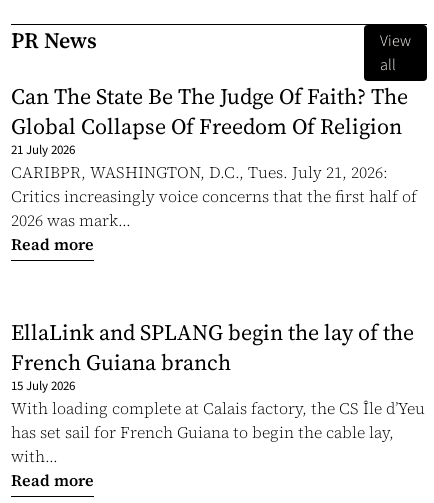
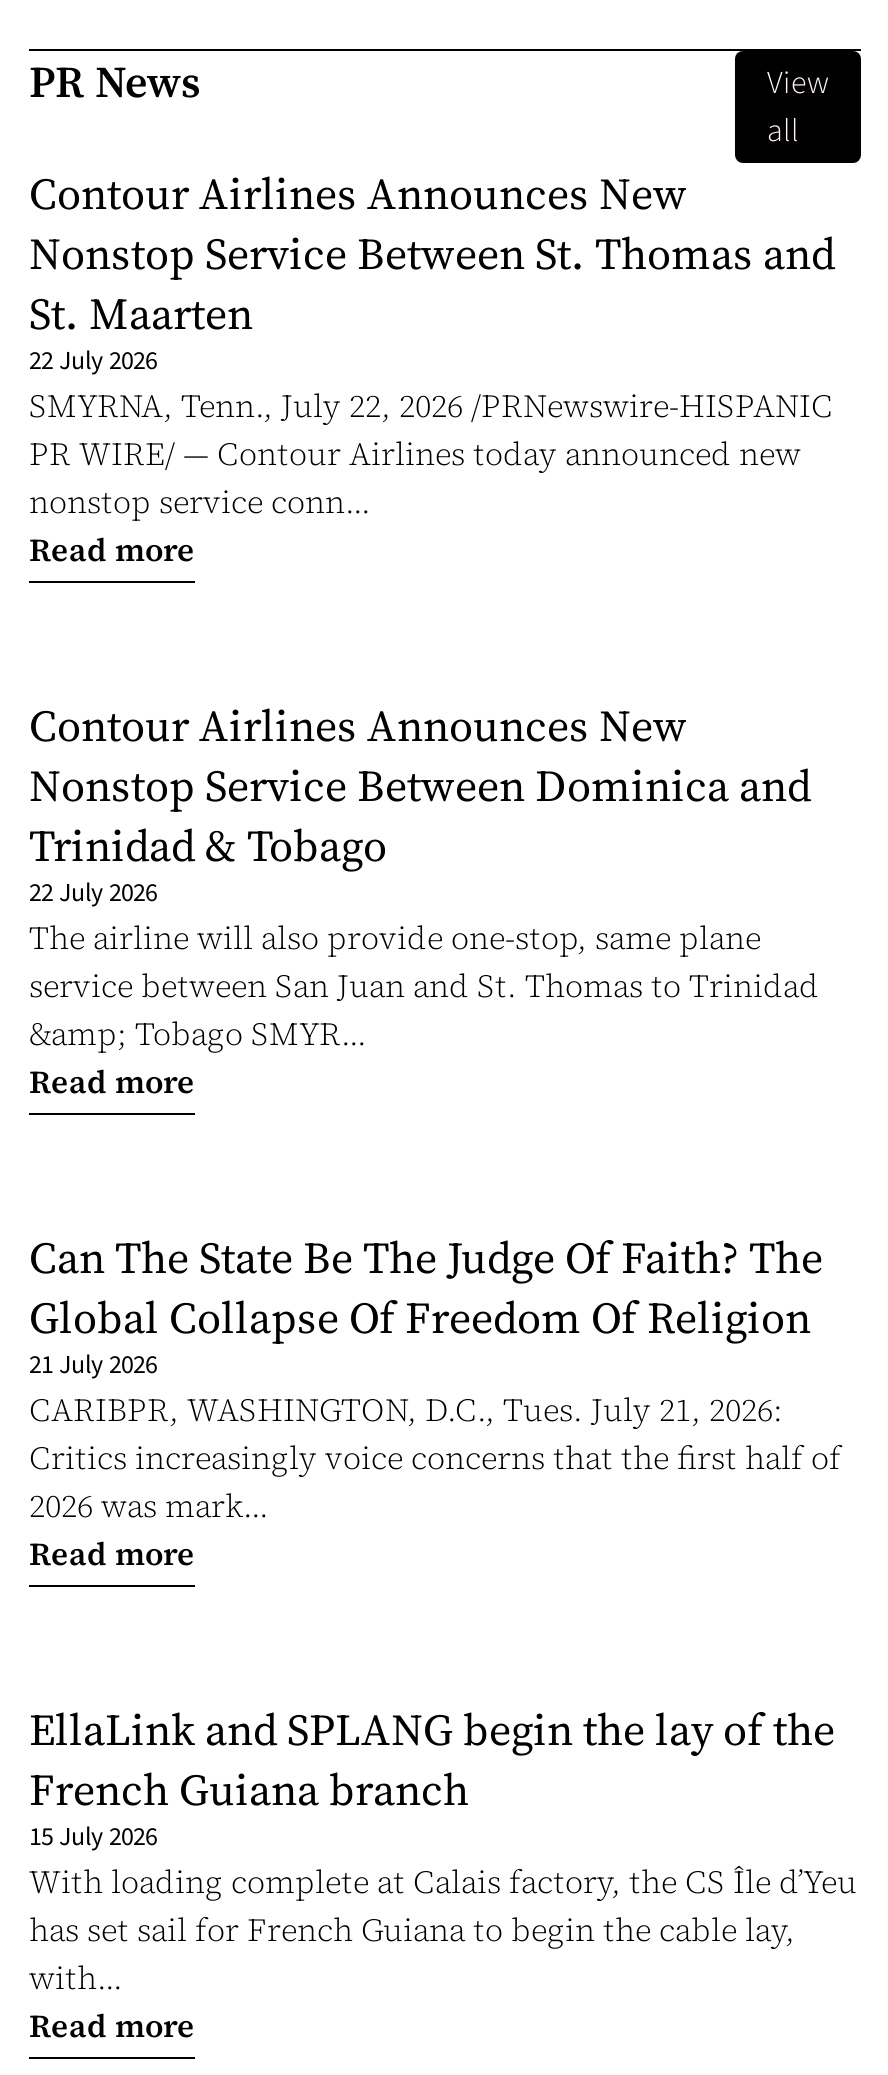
+ Contour Airlines Announces New
+ Nonstop Service Between St. Thomas and
+ St. Maarten
+ 22 July 2026
+ SMYRNA, Tenn., July 22, 2026 /PRNewswire-HISPANIC
+ PR WIRE/ — Contour Airlines today announced new
+ nonstop service conn...
+ Read more
+ Contour Airlines Announces New
+ Nonstop Service Between Dominica and
+ Trinidad & Tobago
+ 22 July 2026
+ The airline will also provide one-stop, same plane
+ service between San Juan and St. Thomas to Trinidad
+ &amp; Tobago SMYR...
+ Read more
